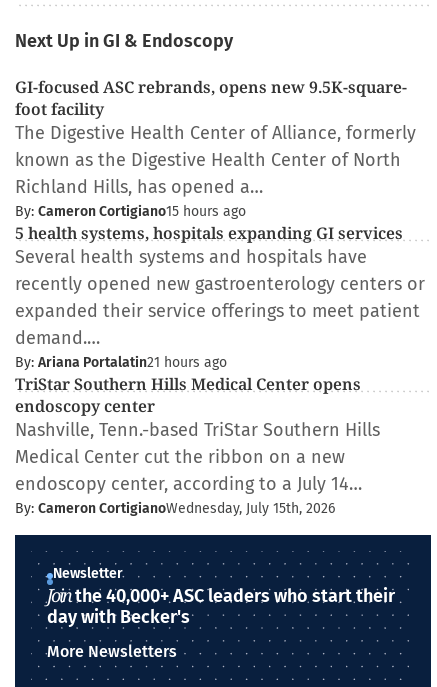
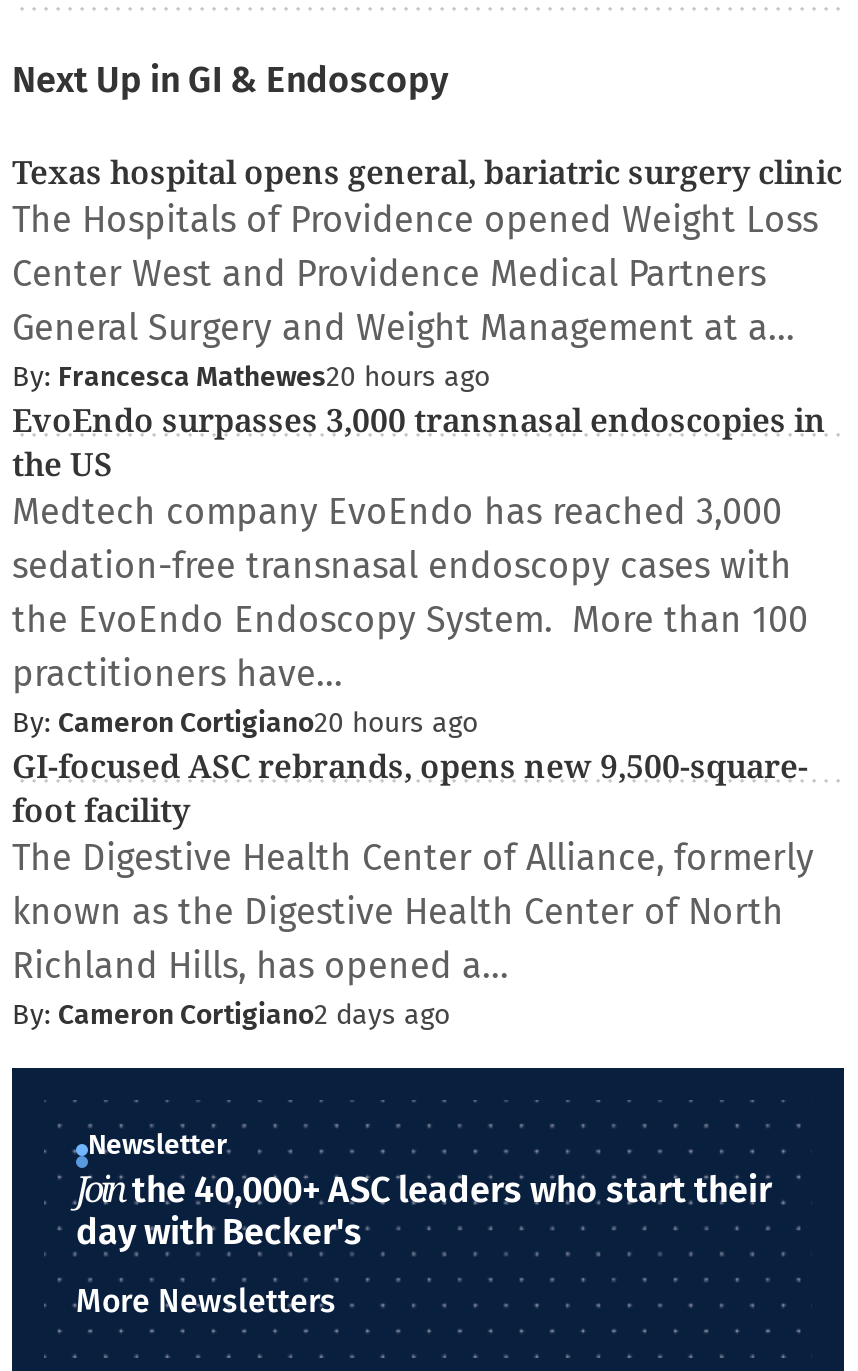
- GI-focused ASC rebrands, opens new 9.5K-square-
+ Texas hospital opens general, bariatric surgery clinic
+ The Hospitals of Providence opened Weight Loss
+ Center West and Providence Medical Partners
+ General Surgery and Weight Management at a…
+ By: Francesca Mathewes20 hours ago
+ EvoEndo surpasses 3,000 transnasal endoscopies in
+ the US
+ Medtech company EvoEndo has reached 3,000
+ sedation-free transnasal endoscopy cases with
+ the EvoEndo Endoscopy System. More than 100
+ practitioners have…
+ By: Cameron Cortigiano20 hours ago
+ GI-focused ASC rebrands, opens new 9,500-square-

moved down: foot facility | The Digestive Health Center of Alliance, formerly | known as the Digestive Health Center of North | Richland Hills, has opened a…

- By: Cameron Cortigiano15 hours ago
- 5 health systems, hospitals expanding GI services
- Several health systems and hospitals have
- recently opened new gastroenterology centers or
- expanded their service offerings to meet patient
- demand.…
- By: Ariana Portalatin21 hours ago
- TriStar Southern Hills Medical Center opens
- endoscopy center
- Nashville, Tenn.-based TriStar Southern Hills
- Medical Center cut the ribbon on a new
- endoscopy center, according to a July 14…
- By: Cameron CortigianoWednesday, July 15th, 2026
+ By: Cameron Cortigiano2 days ago
